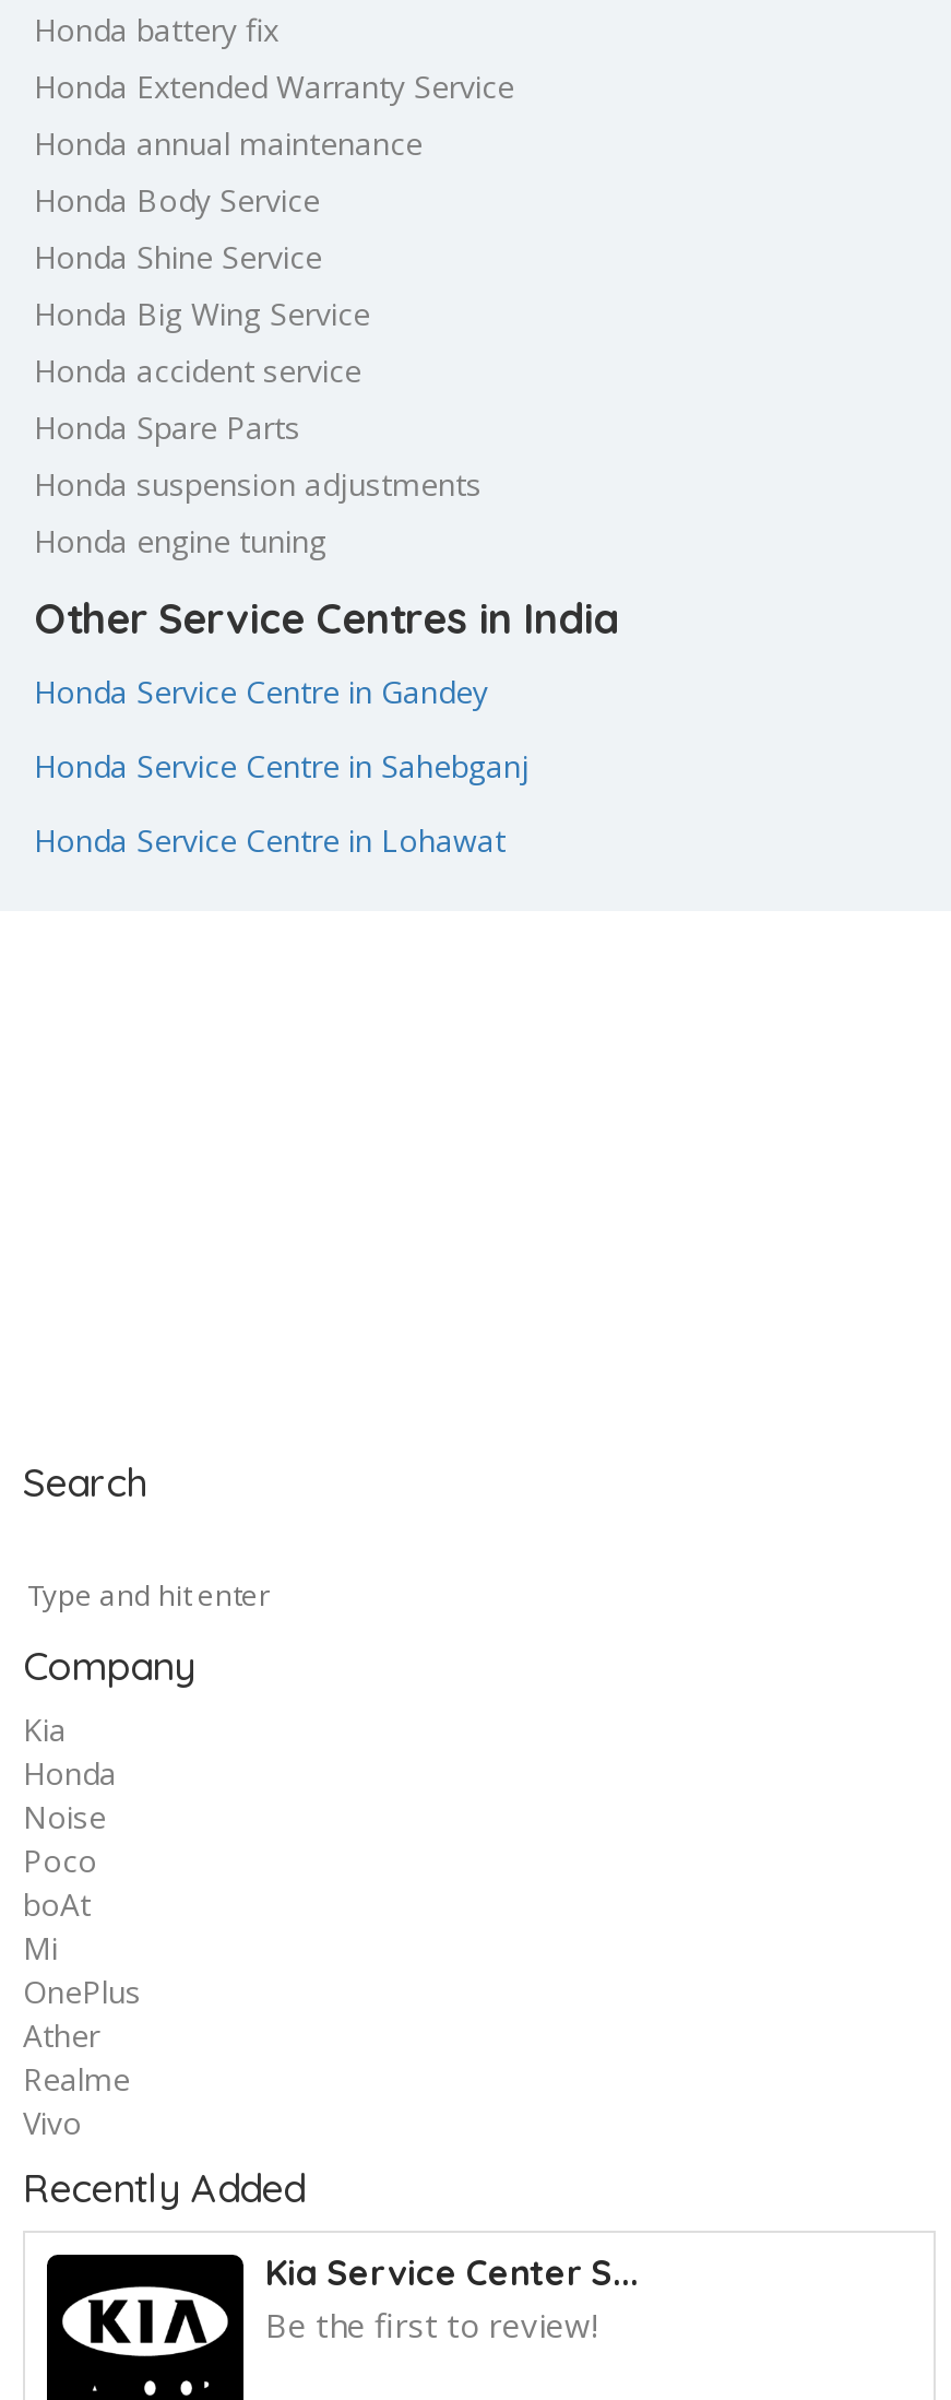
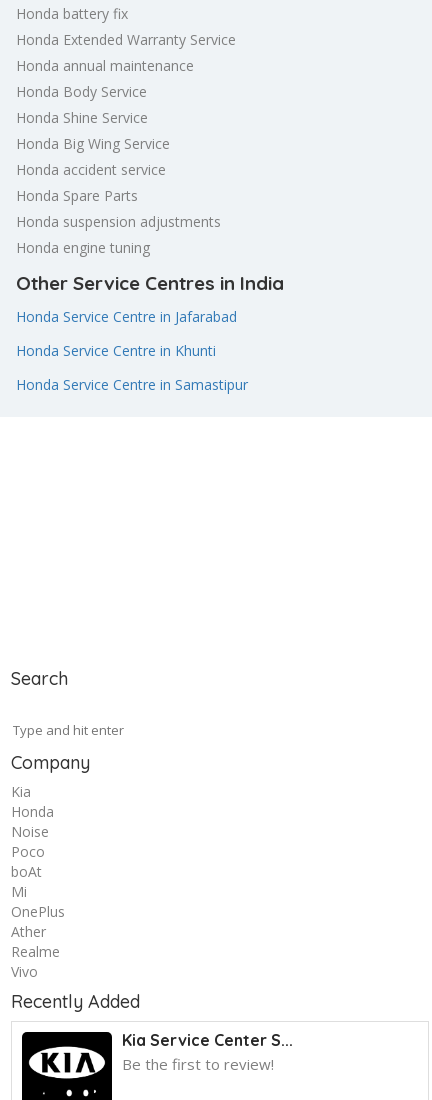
- Honda Service Centre in Gandey
+ Honda Service Centre in Jafarabad

- Honda Service Centre in Sahebganj
+ Honda Service Centre in Khunti

- Honda Service Centre in Lohawat
+ Honda Service Centre in Samastipur
